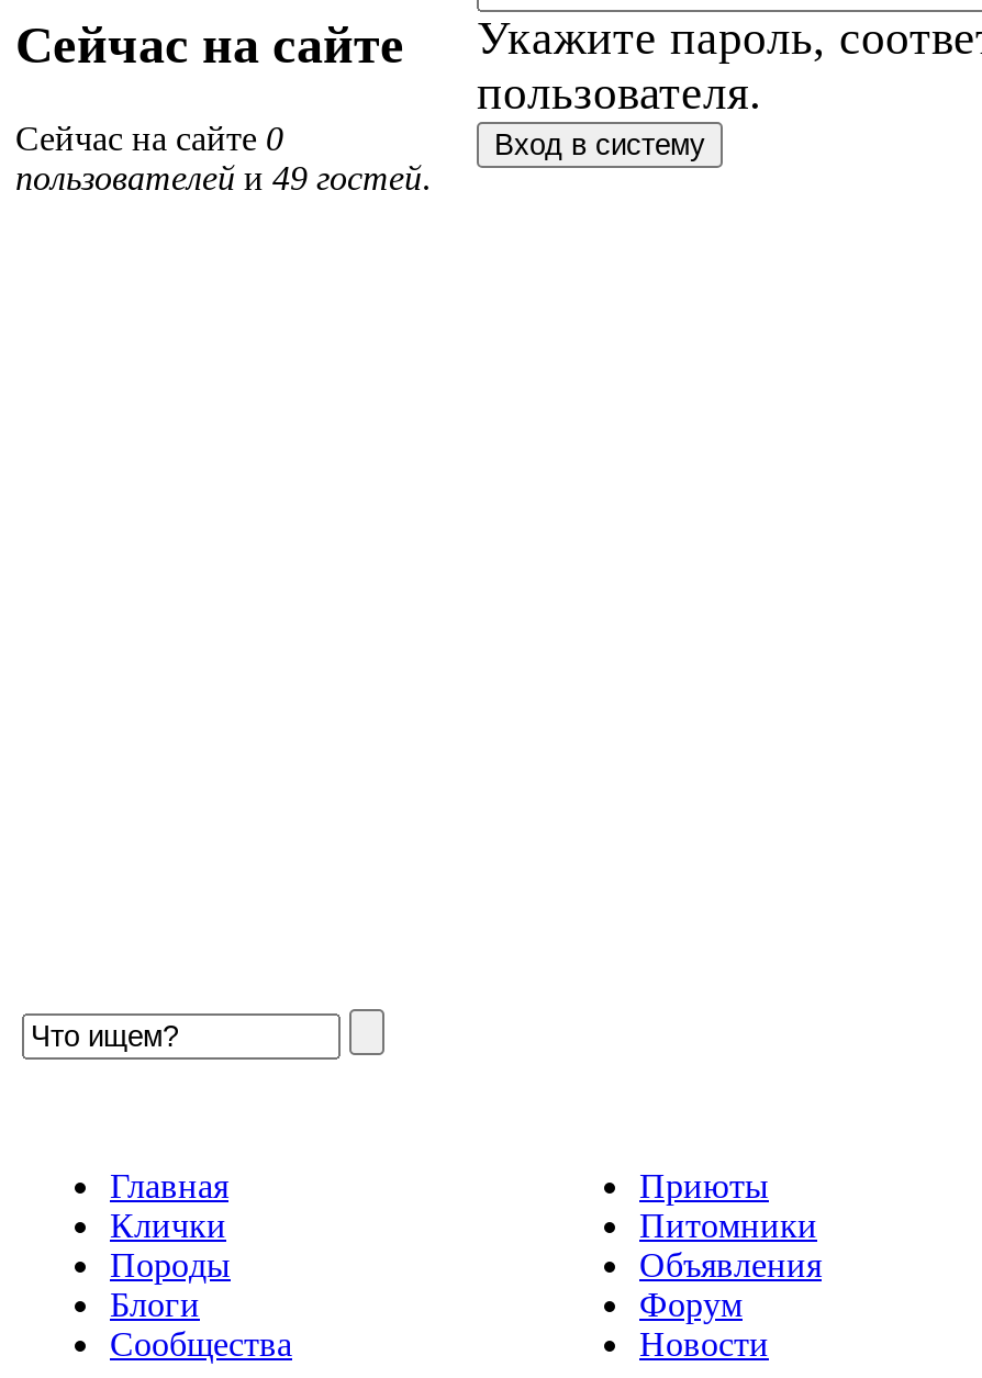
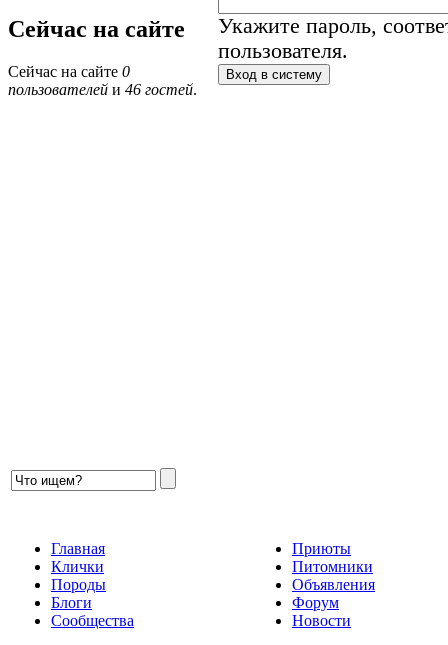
- пользователей и 49 гостей.
+ пользователей и 46 гостей.
